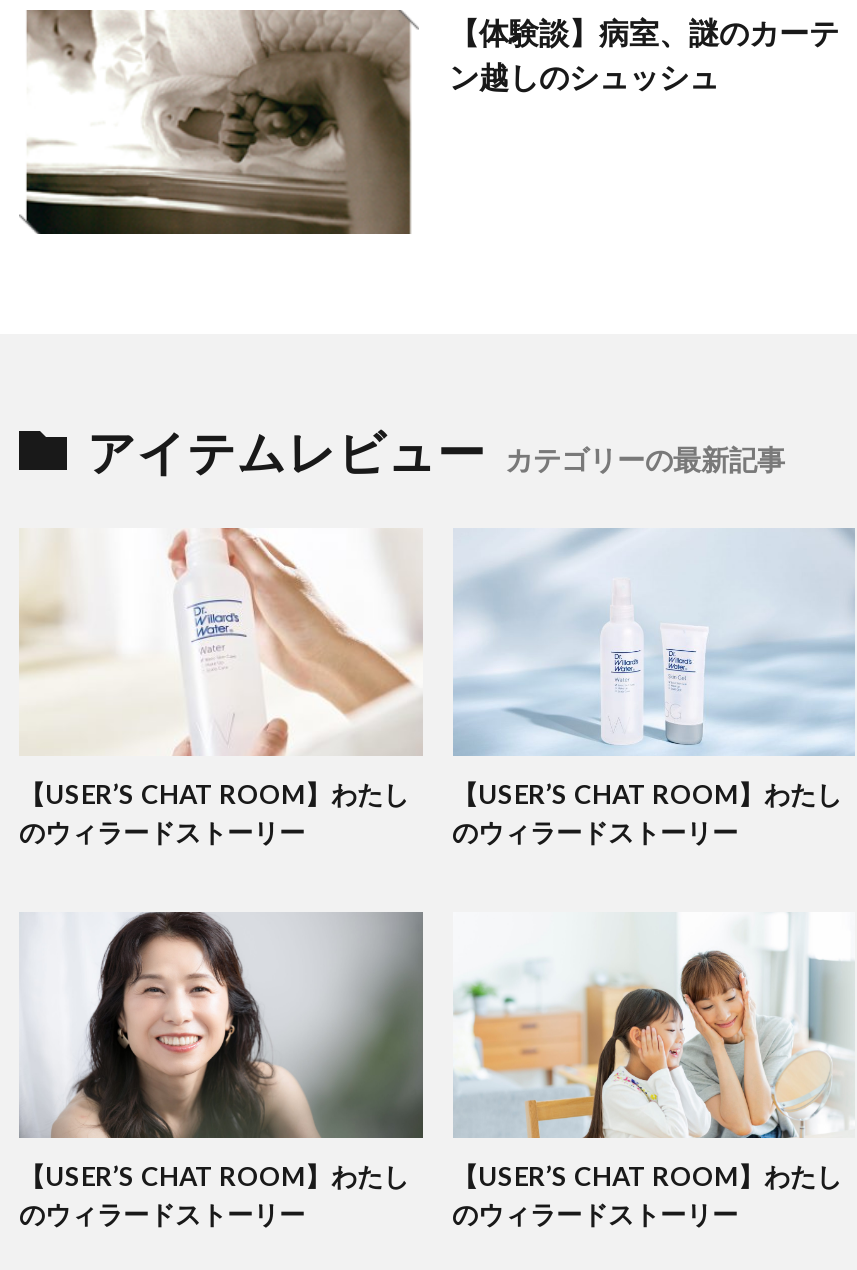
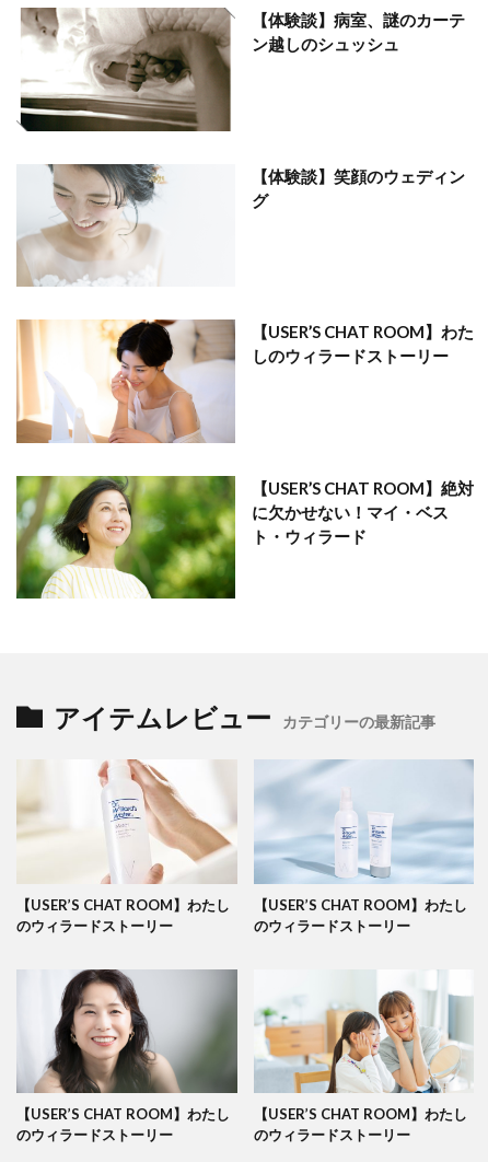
+ [image]
+ 【USER’S CHAT ROOM】絶対
+ に欠かせない！マイ・ベス
+ ト・ウィラード

+ [image]

+ [image]

+ [image]
+ 【USER’S CHAT ROOM】わた
+ しのウィラードストーリー

+ 【体験談】笑顔のウェディン
+ グ
